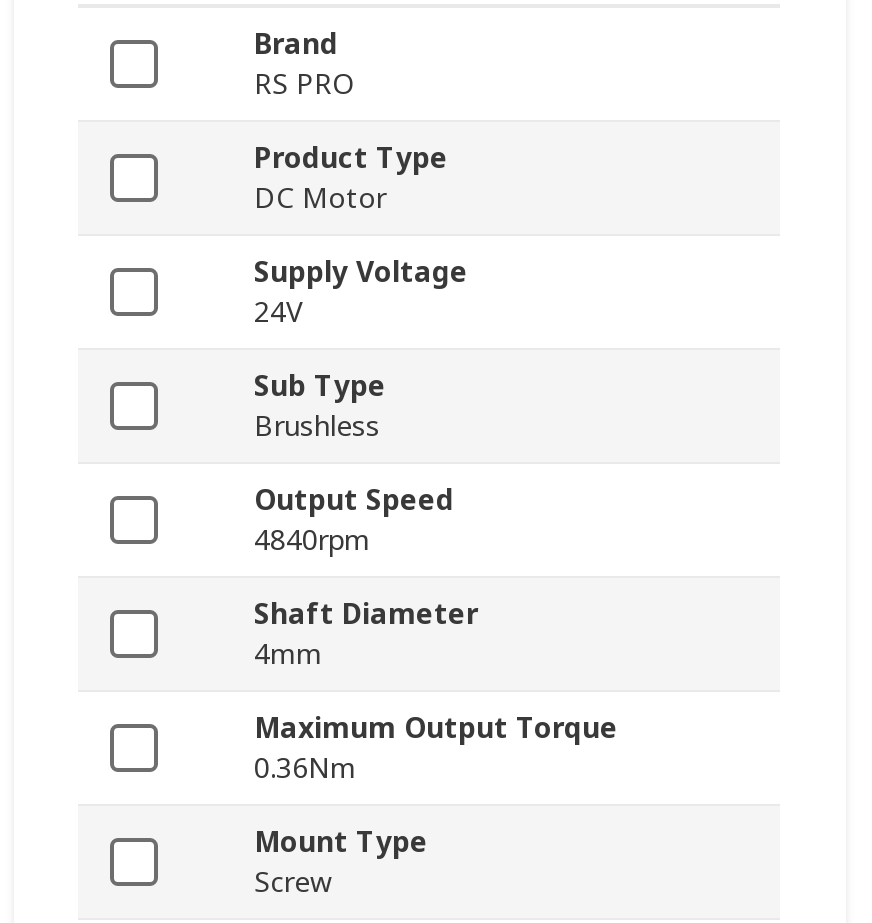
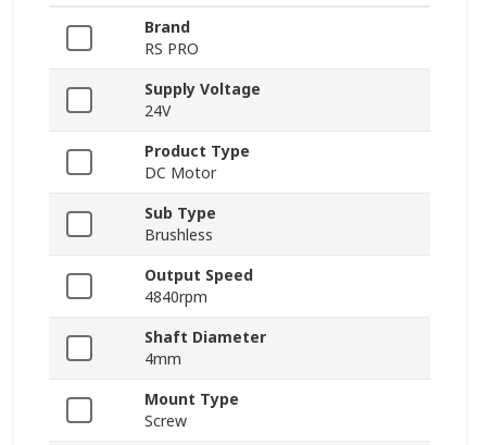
moved down: Product Type | DC Motor

- Maximum Output Torque
- 0.36Nm
